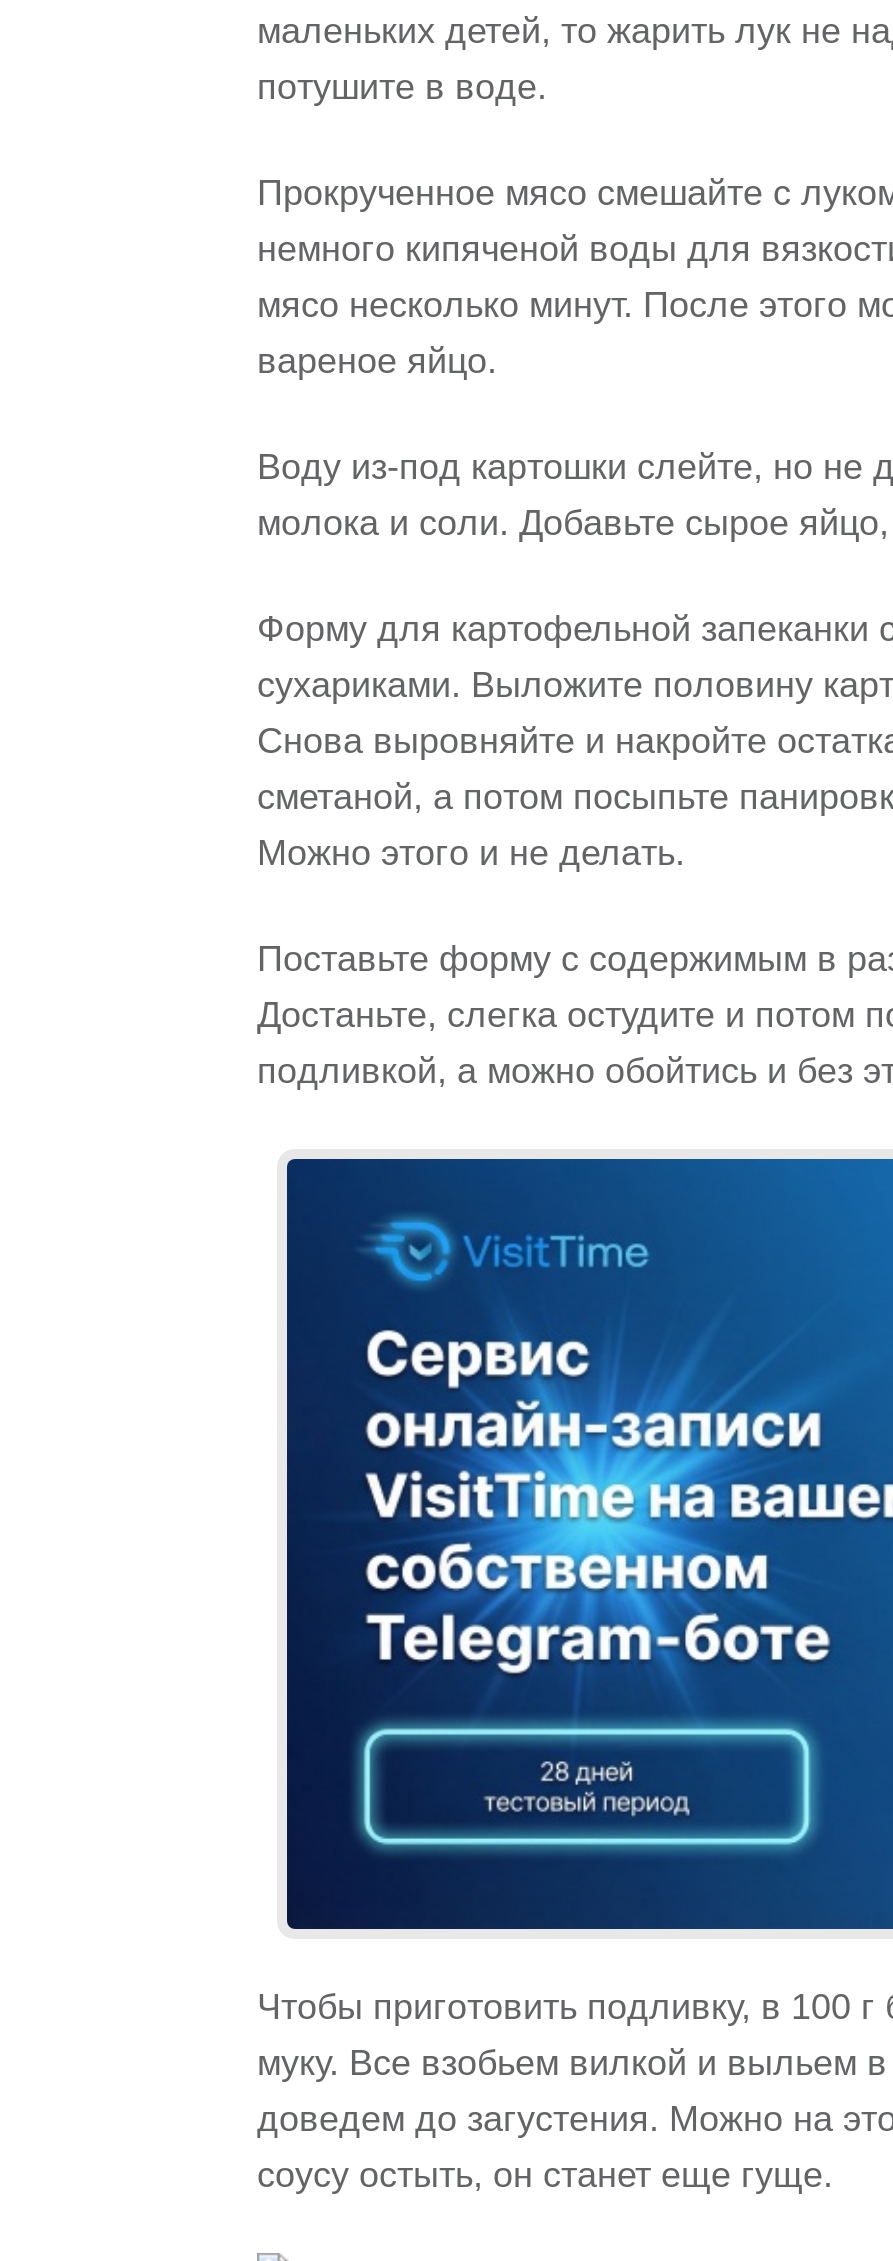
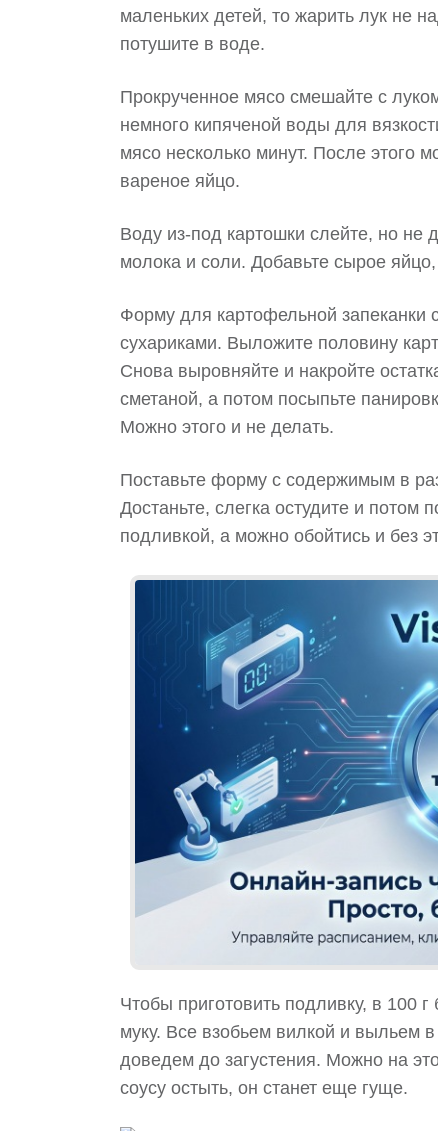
- [image]
+ [image]
